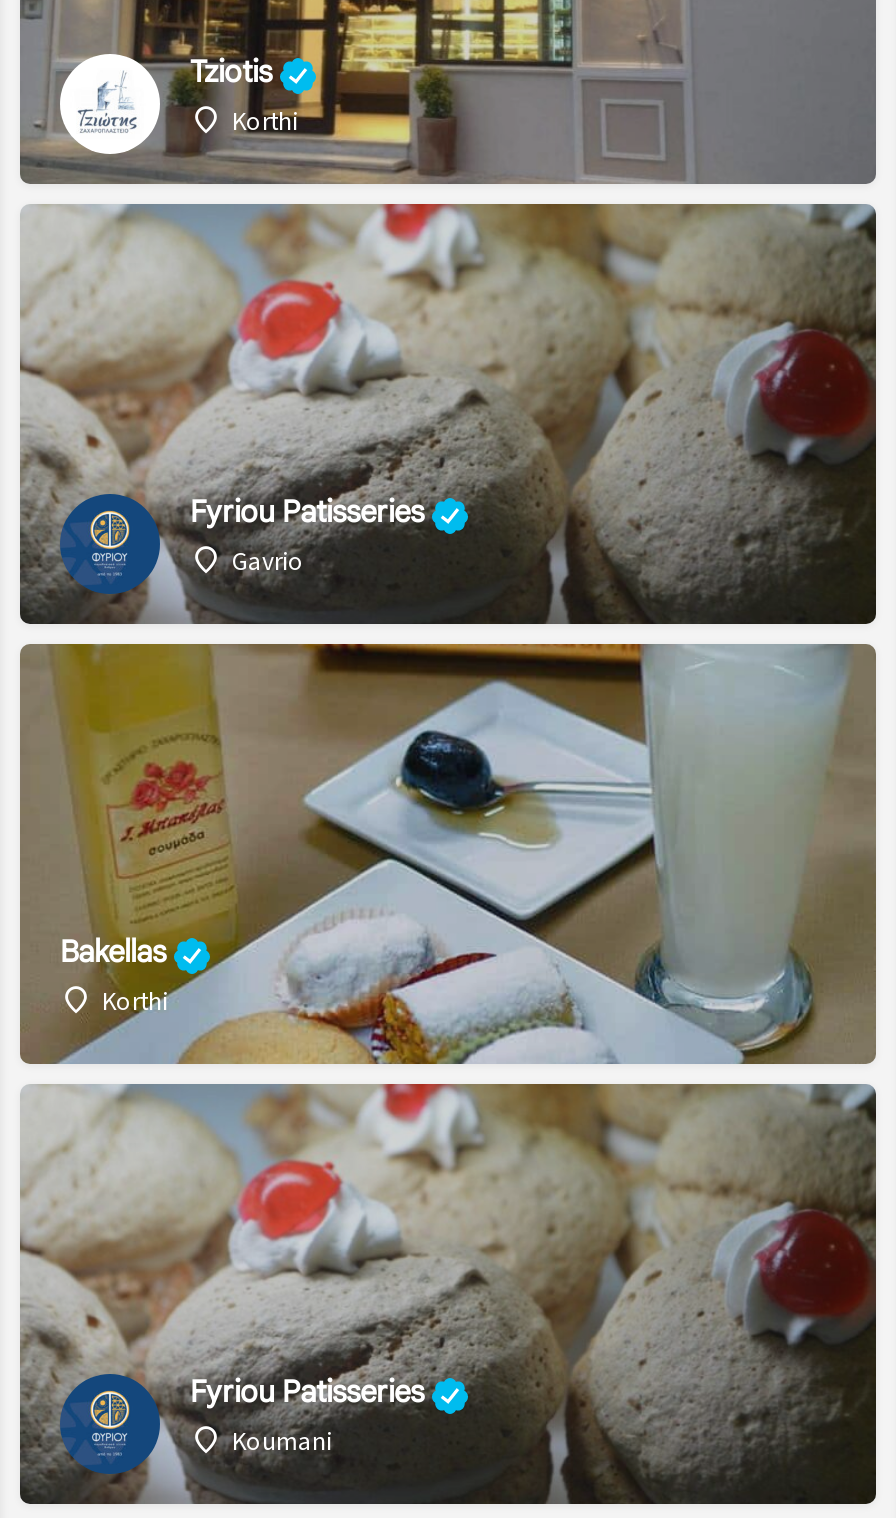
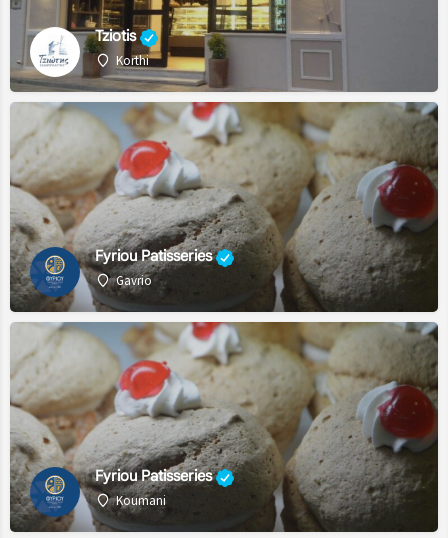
- [image]
- Bakellas
- Korthi
